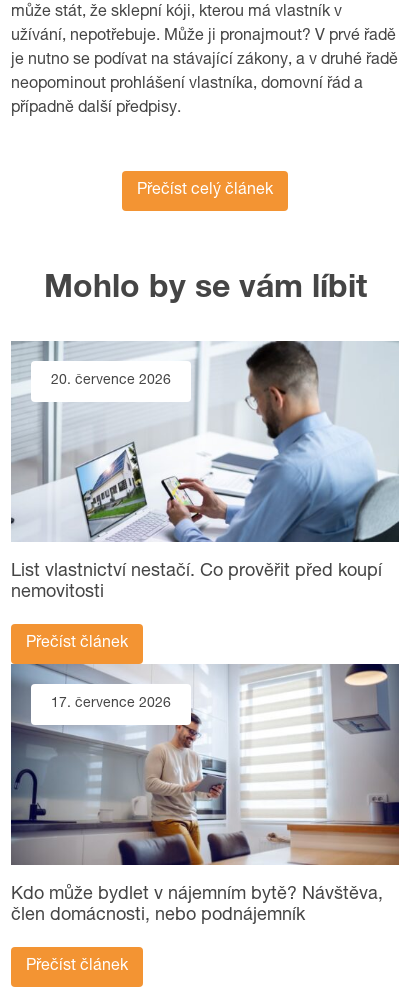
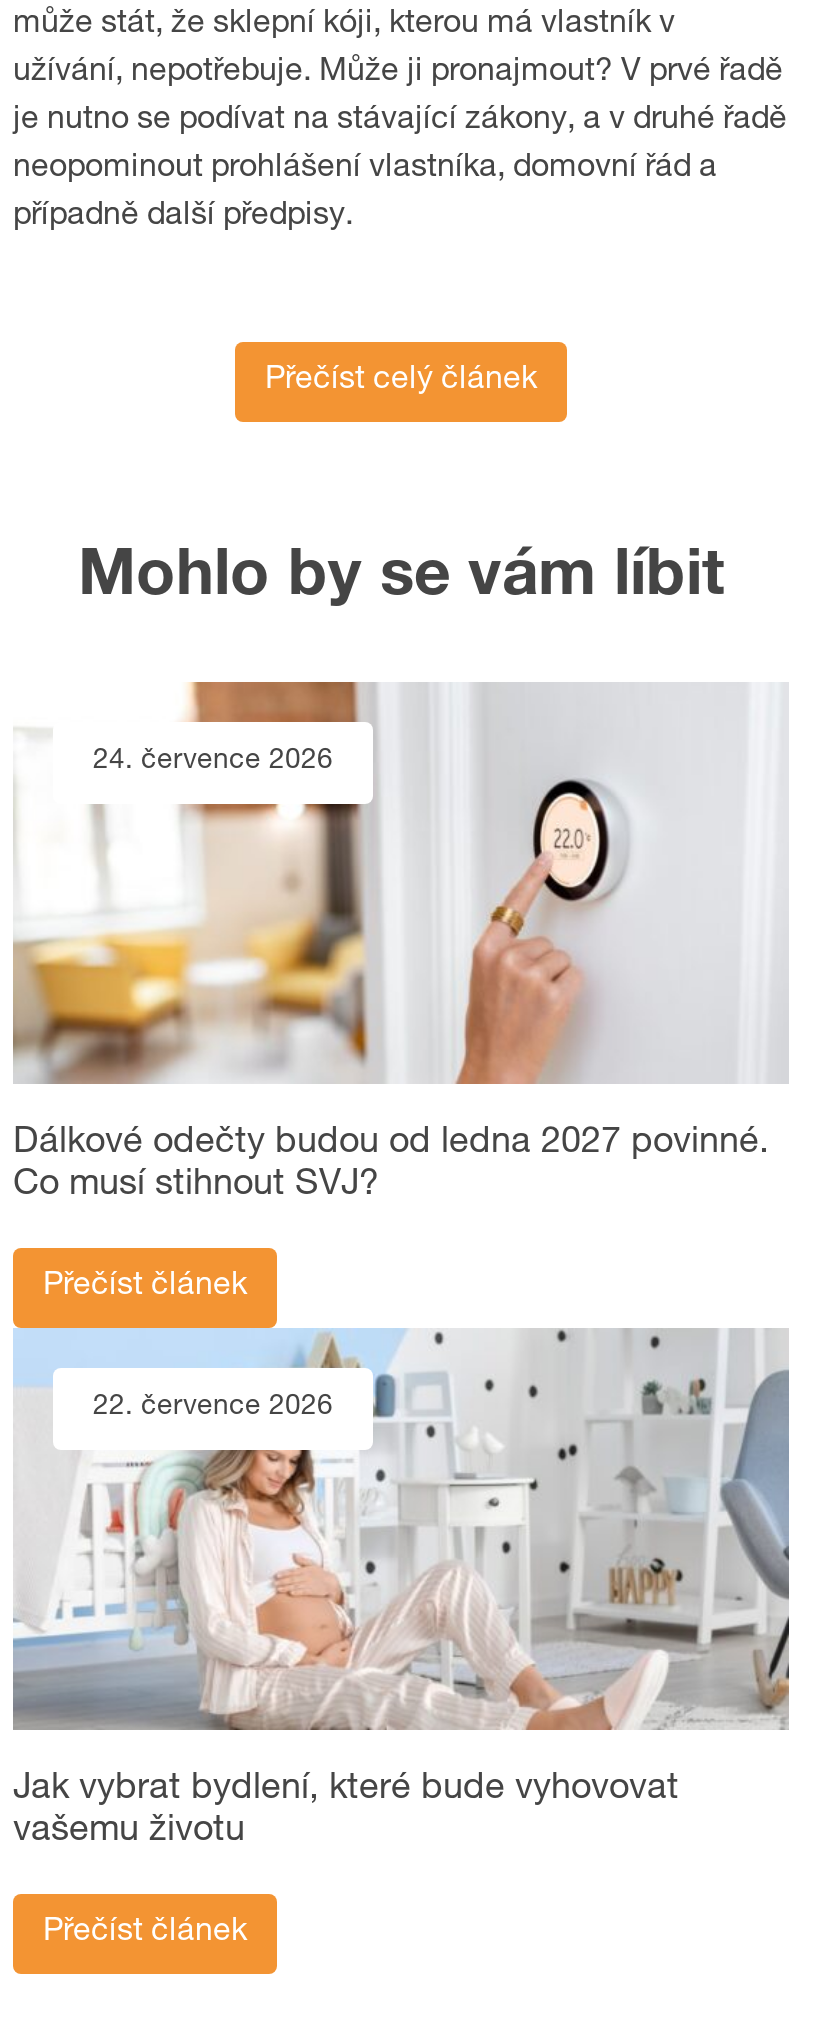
- [image]
- 20. července 2026
+ [image]
+ 24. července 2026

- List vlastnictví nestačí. Co prověřit před koupí
- nemovitosti
+ Dálkové odečty budou od ledna 2027 povinné.
+ Co musí stihnout SVJ?

- [image]
- 17. července 2026
+ [image]
+ 22. července 2026

- Kdo může bydlet v nájemním bytě? Návštěva,
- člen domácnosti, nebo podnájemník
+ Jak vybrat bydlení, které bude vyhovovat
+ vašemu životu
